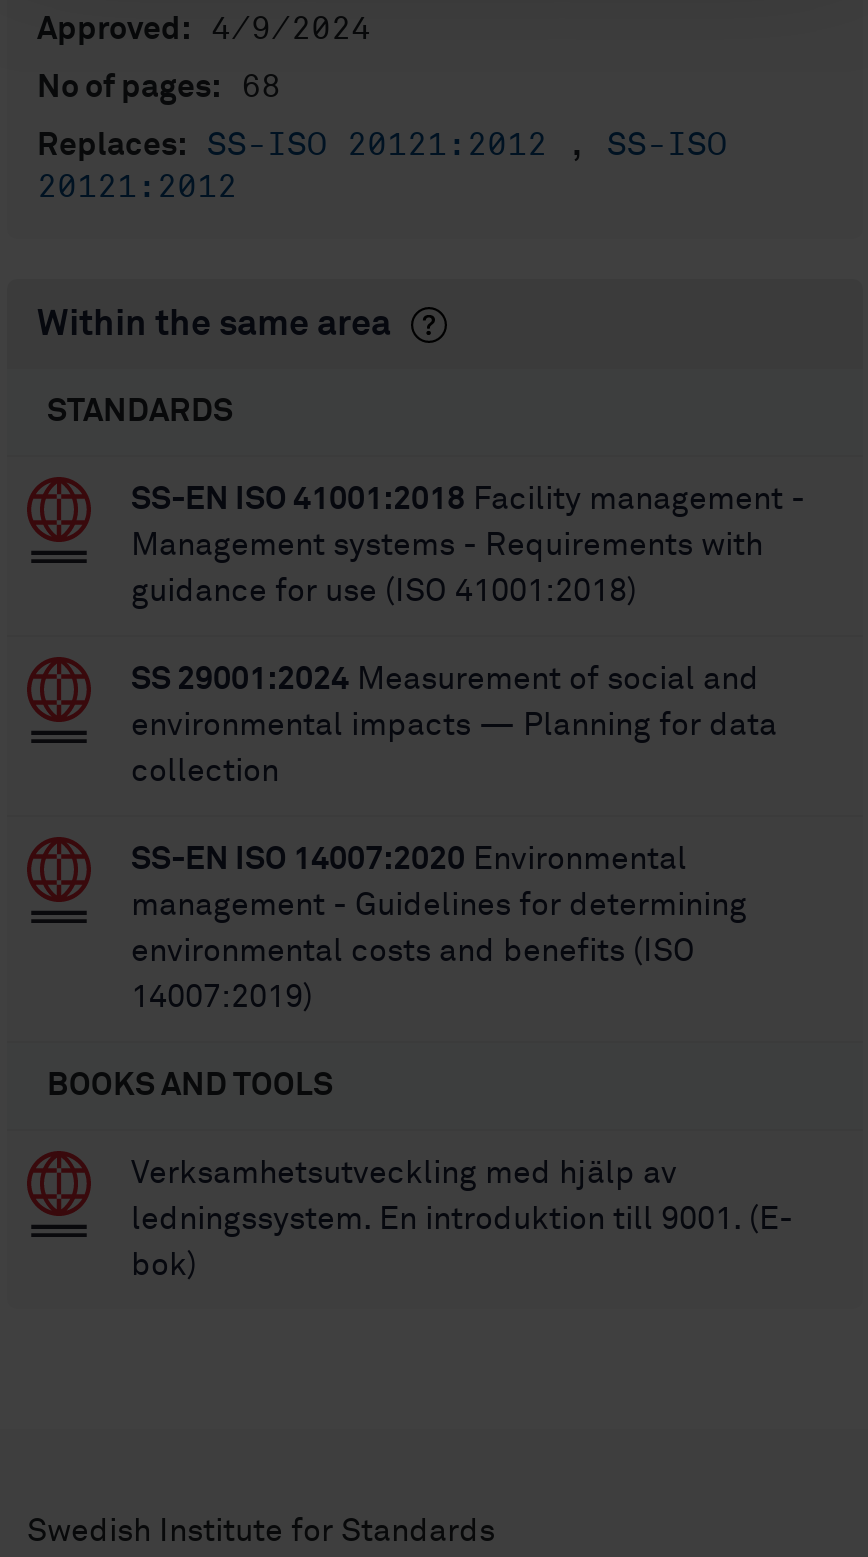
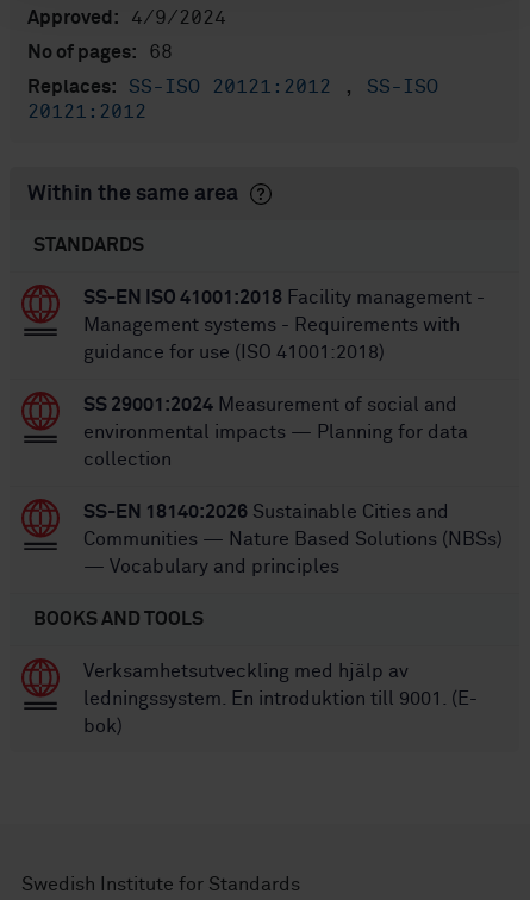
- SS-EN ISO 14007:2020 Environmental
- management - Guidelines for determining
- environmental costs and benefits (ISO
- 14007:2019)
+ SS-EN 18140:2026 Sustainable Cities and
+ Communities — Nature Based Solutions (NBSs)
+ — Vocabulary and principles
